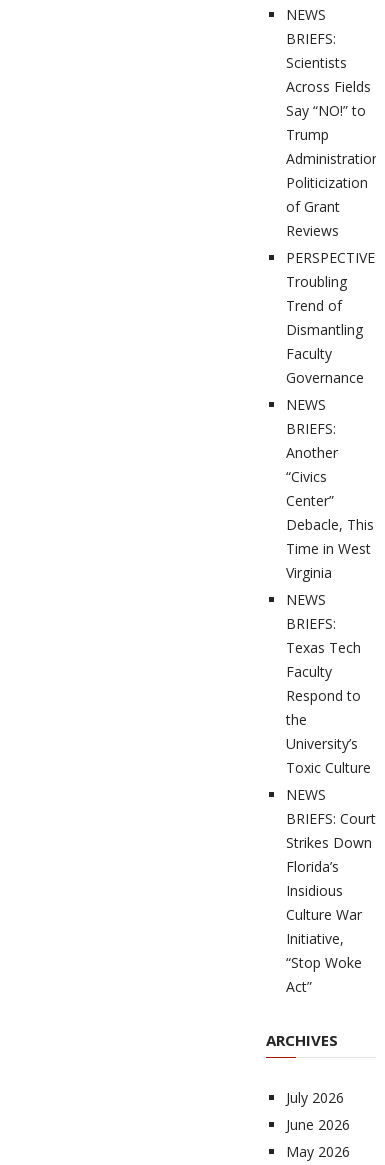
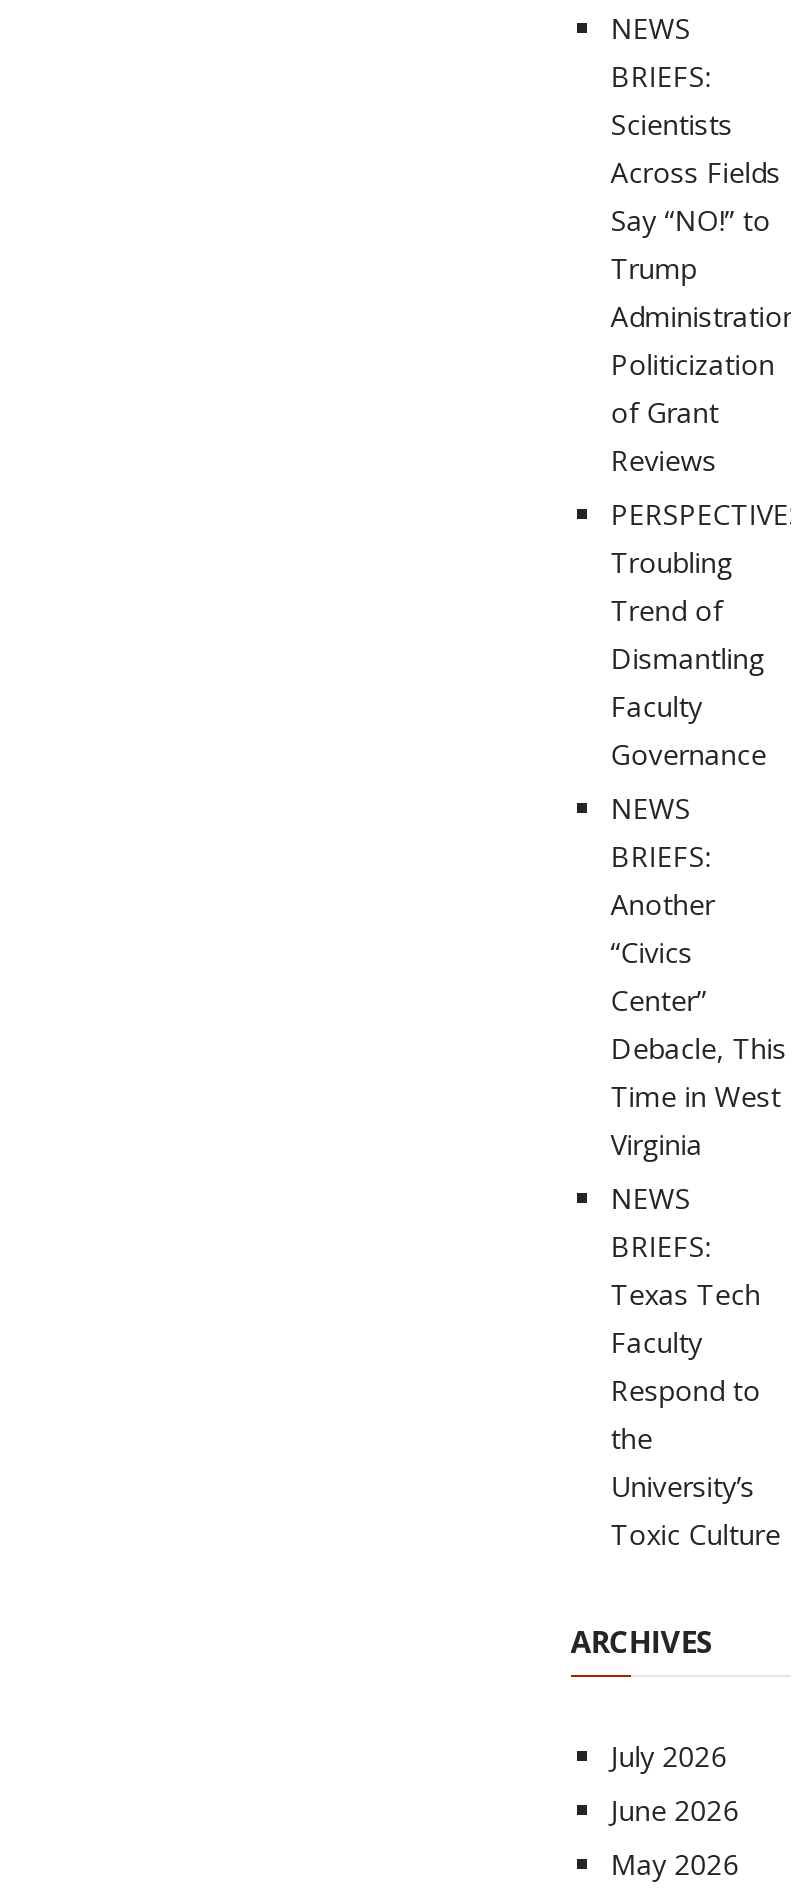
- NEWS
- BRIEFS: Court
- Strikes Down
- Florida’s
- Insidious
- Culture War
- Initiative,
- “Stop Woke
- Act”
